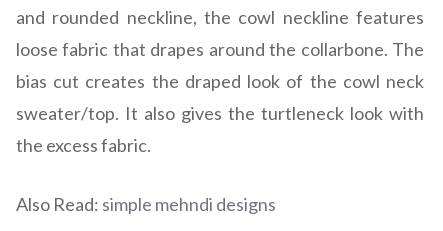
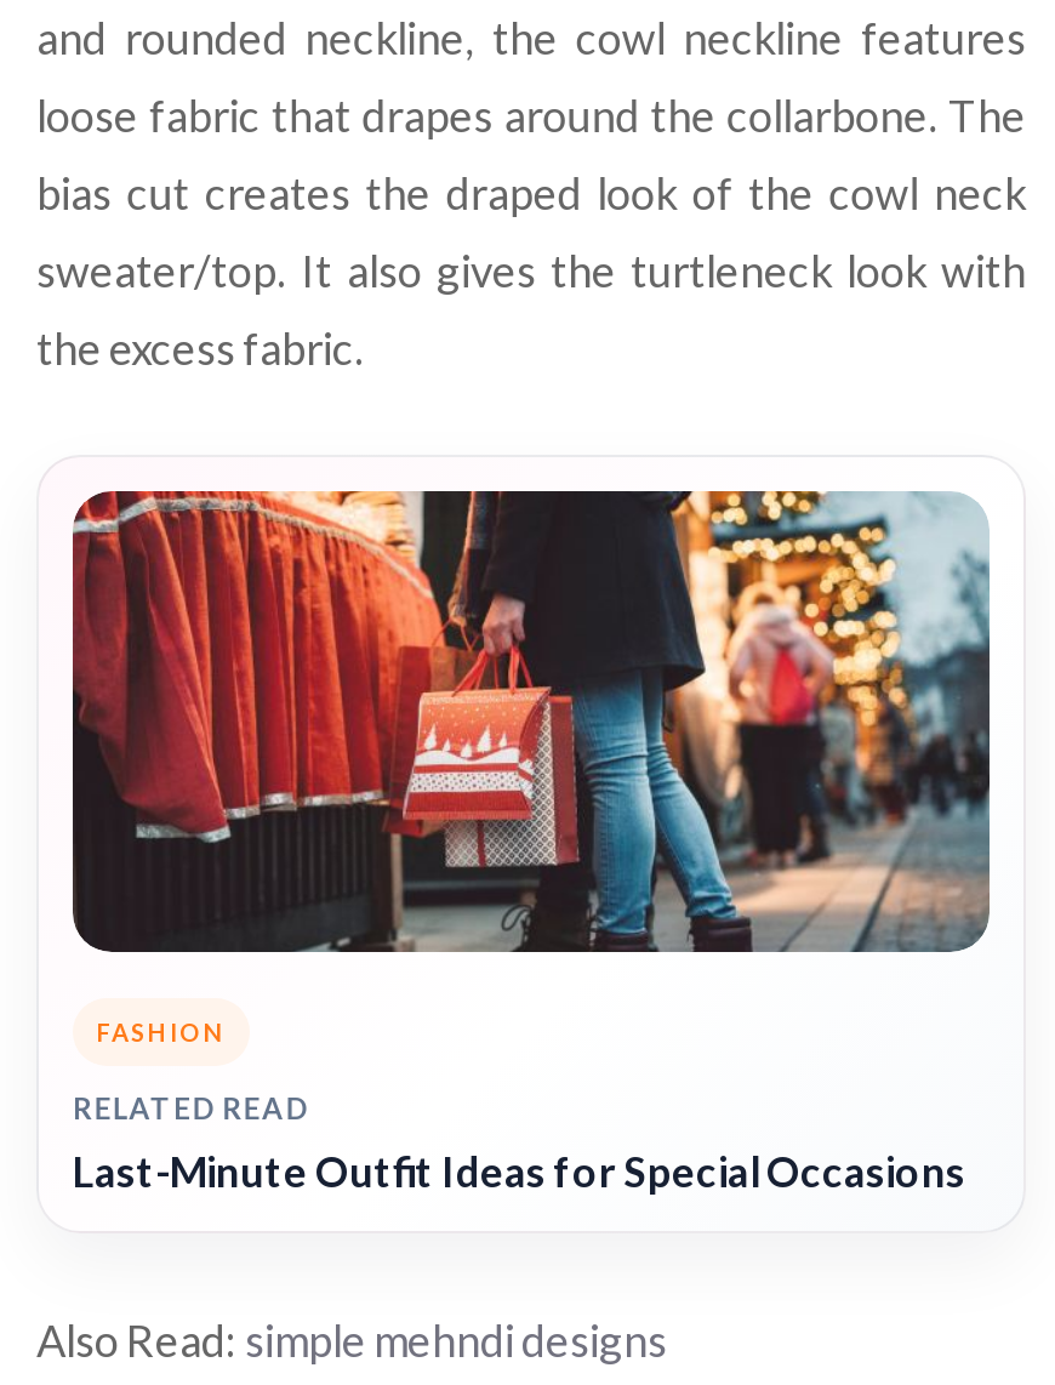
+ [image]
+ FASHION
+ RELATED READ
+ Last-Minute Outfit Ideas for Special Occasions
